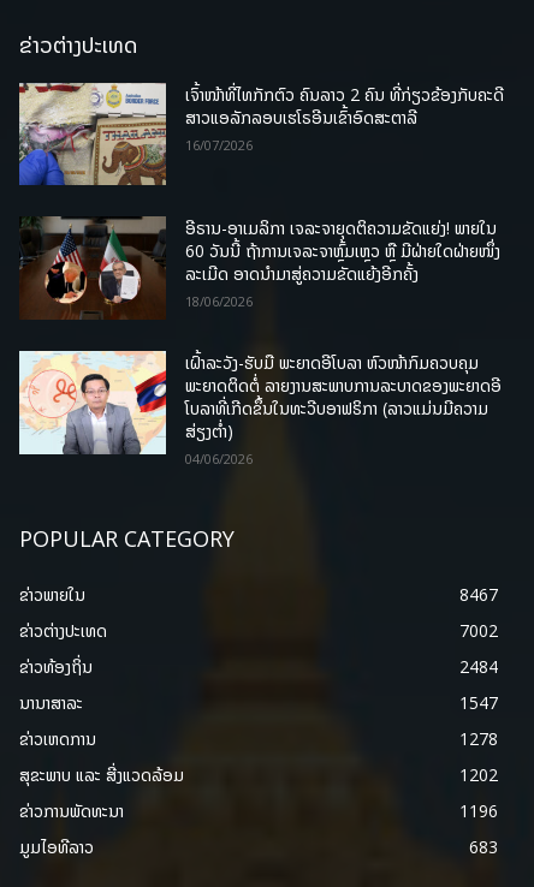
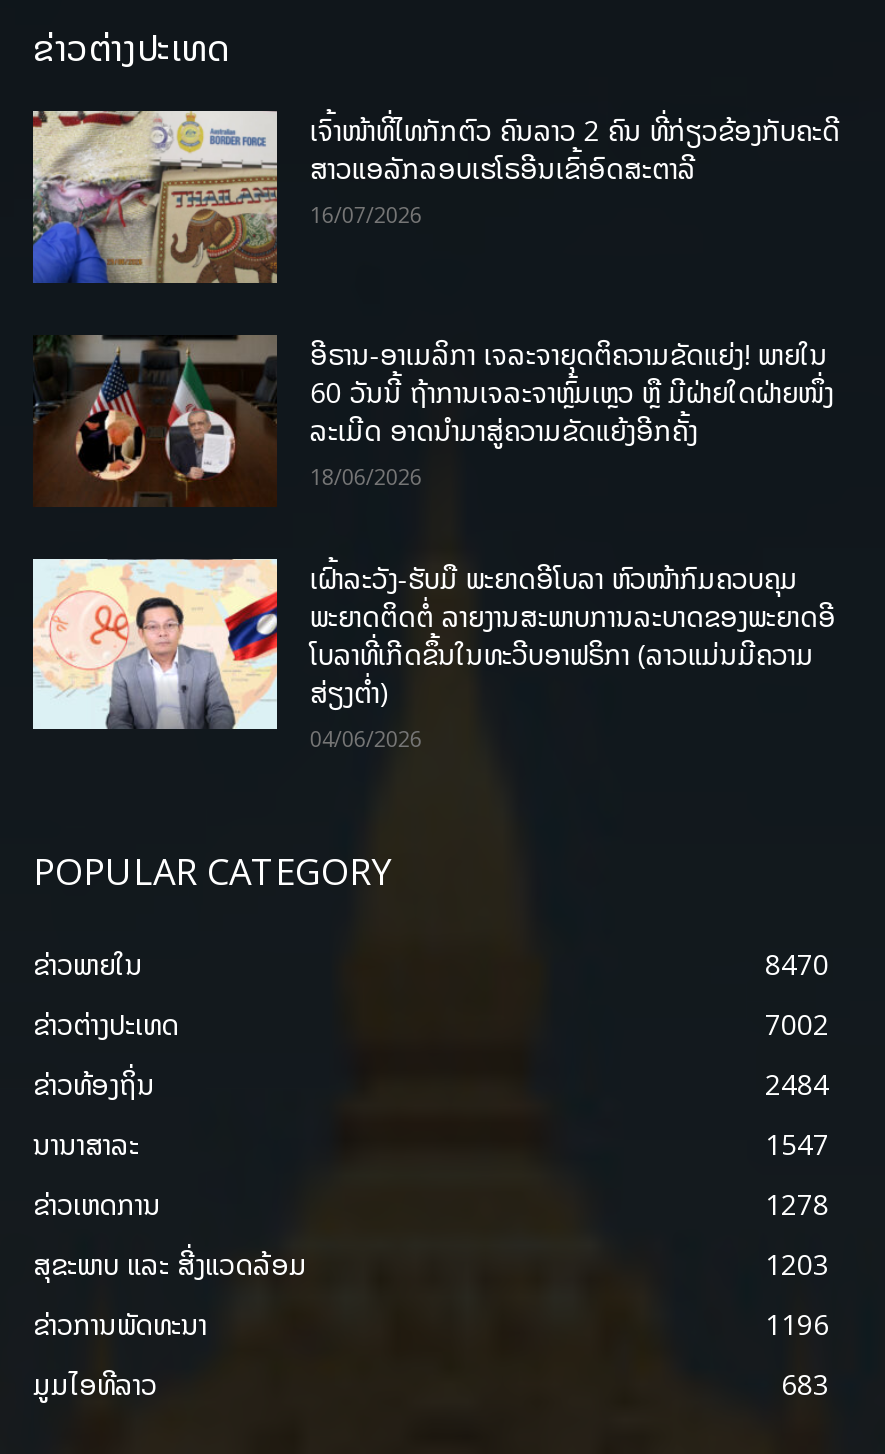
- 8467
+ 8470

- 1202
+ 1203
